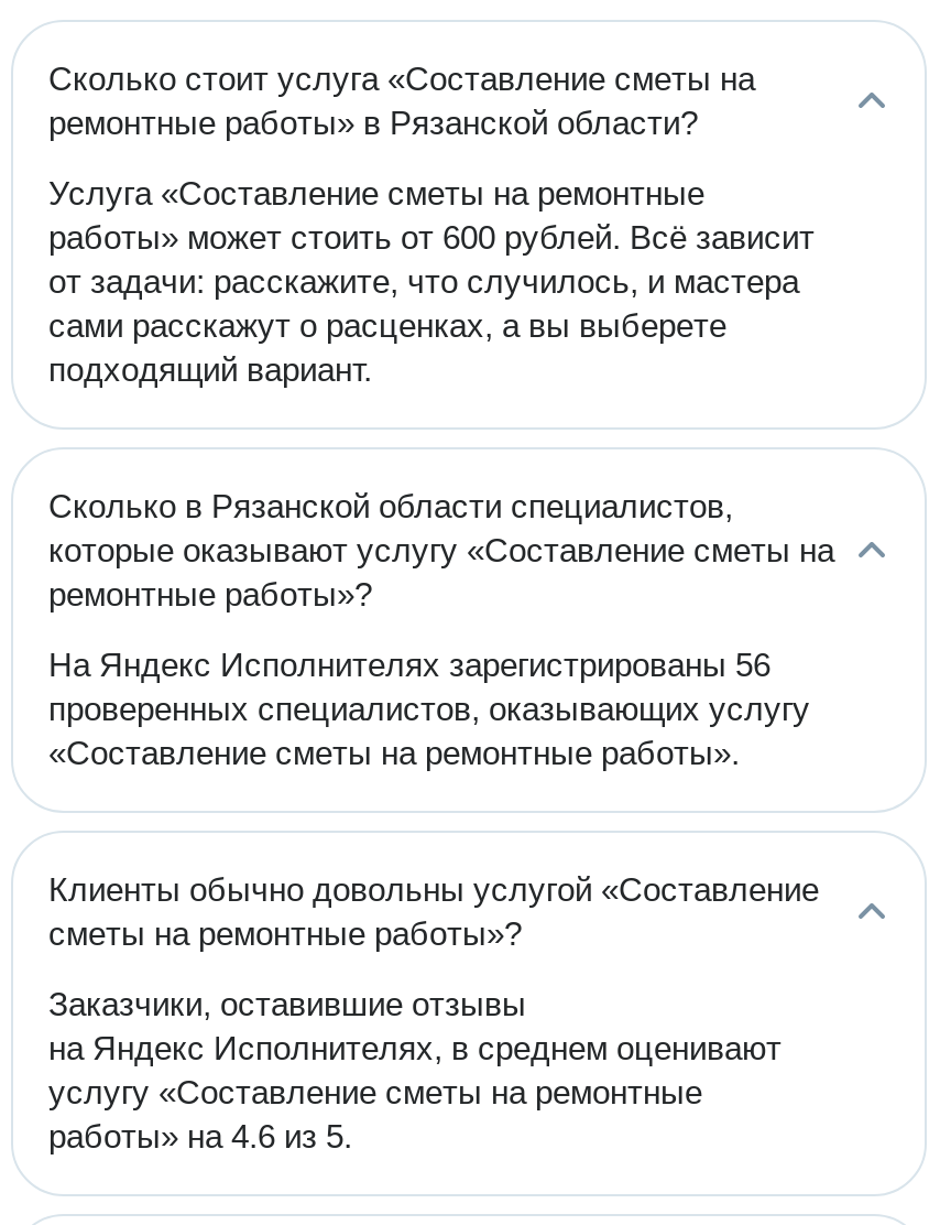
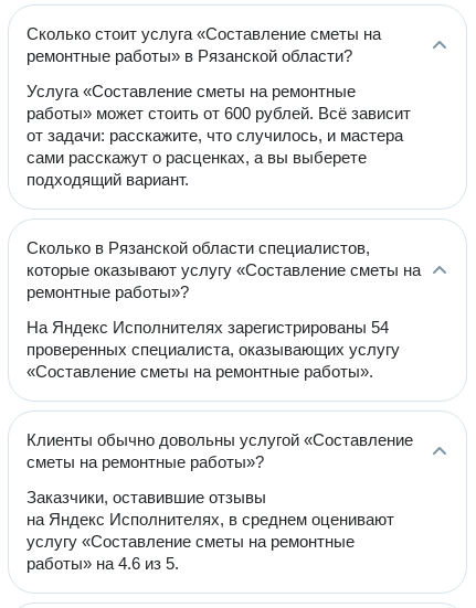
- На Яндекс Исполнителях зарегистрированы 56
+ На Яндекс Исполнителях зарегистрированы 54

- проверенных специалистов, оказывающих услугу
+ проверенных специалиста, оказывающих услугу
